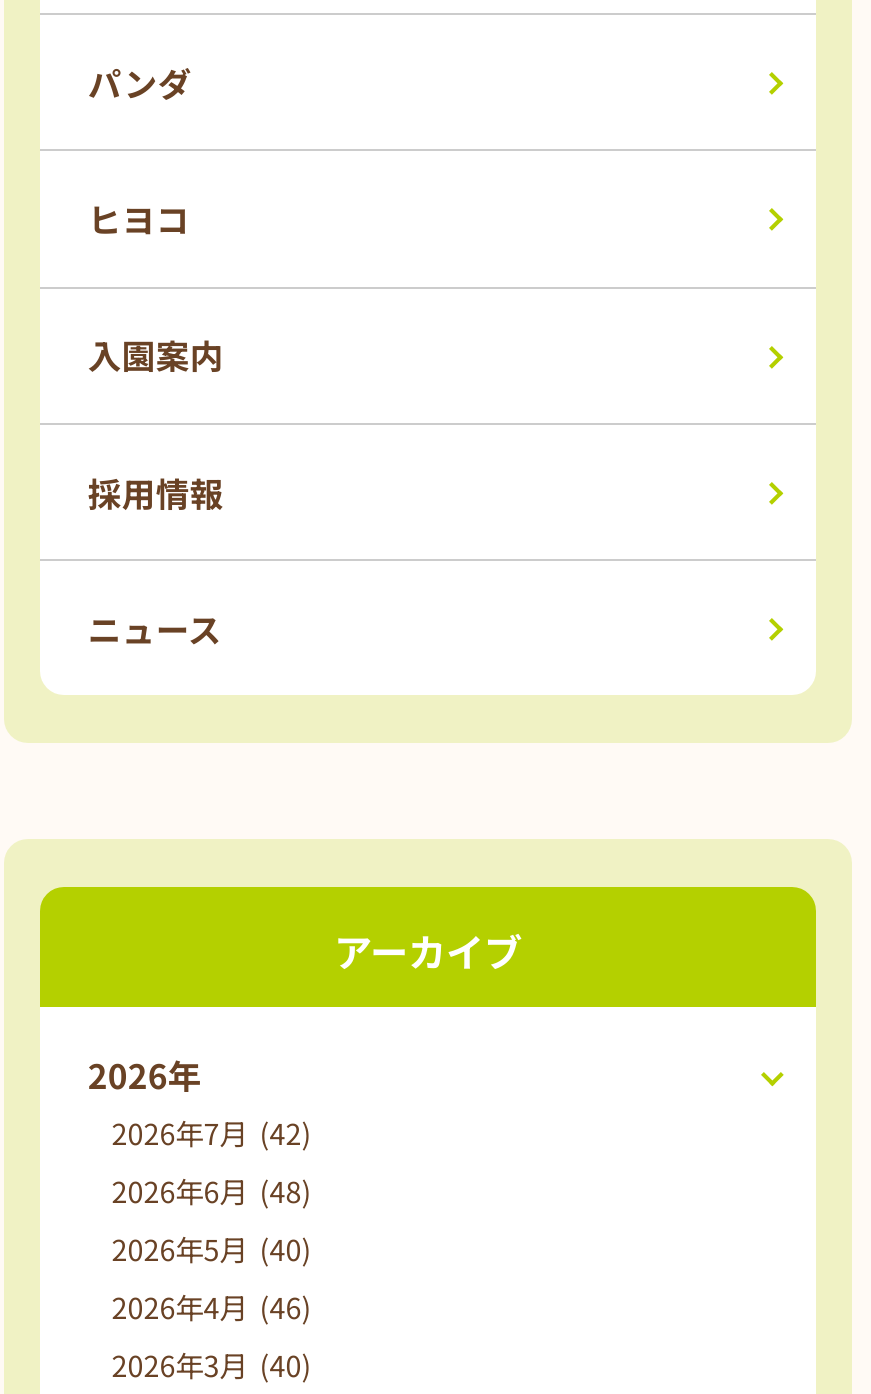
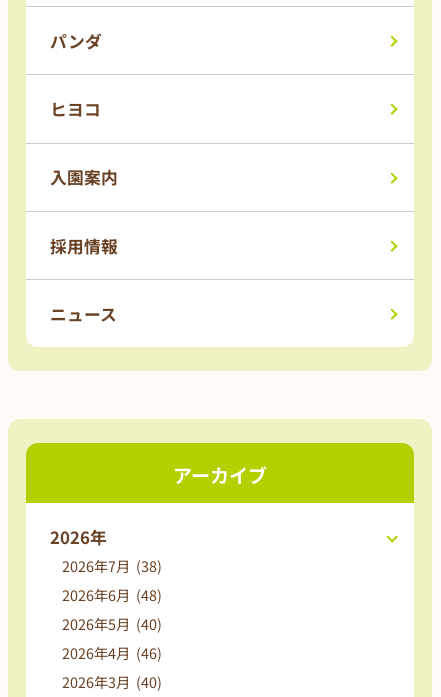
- 2026年7月 (42)
+ 2026年7月 (38)
